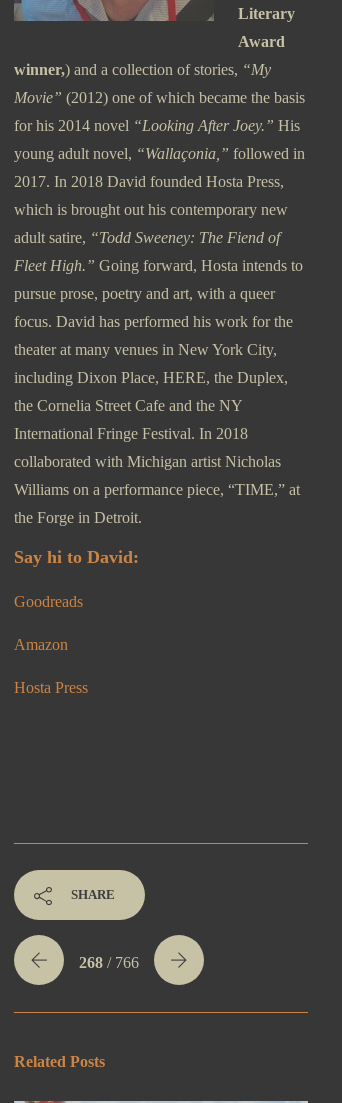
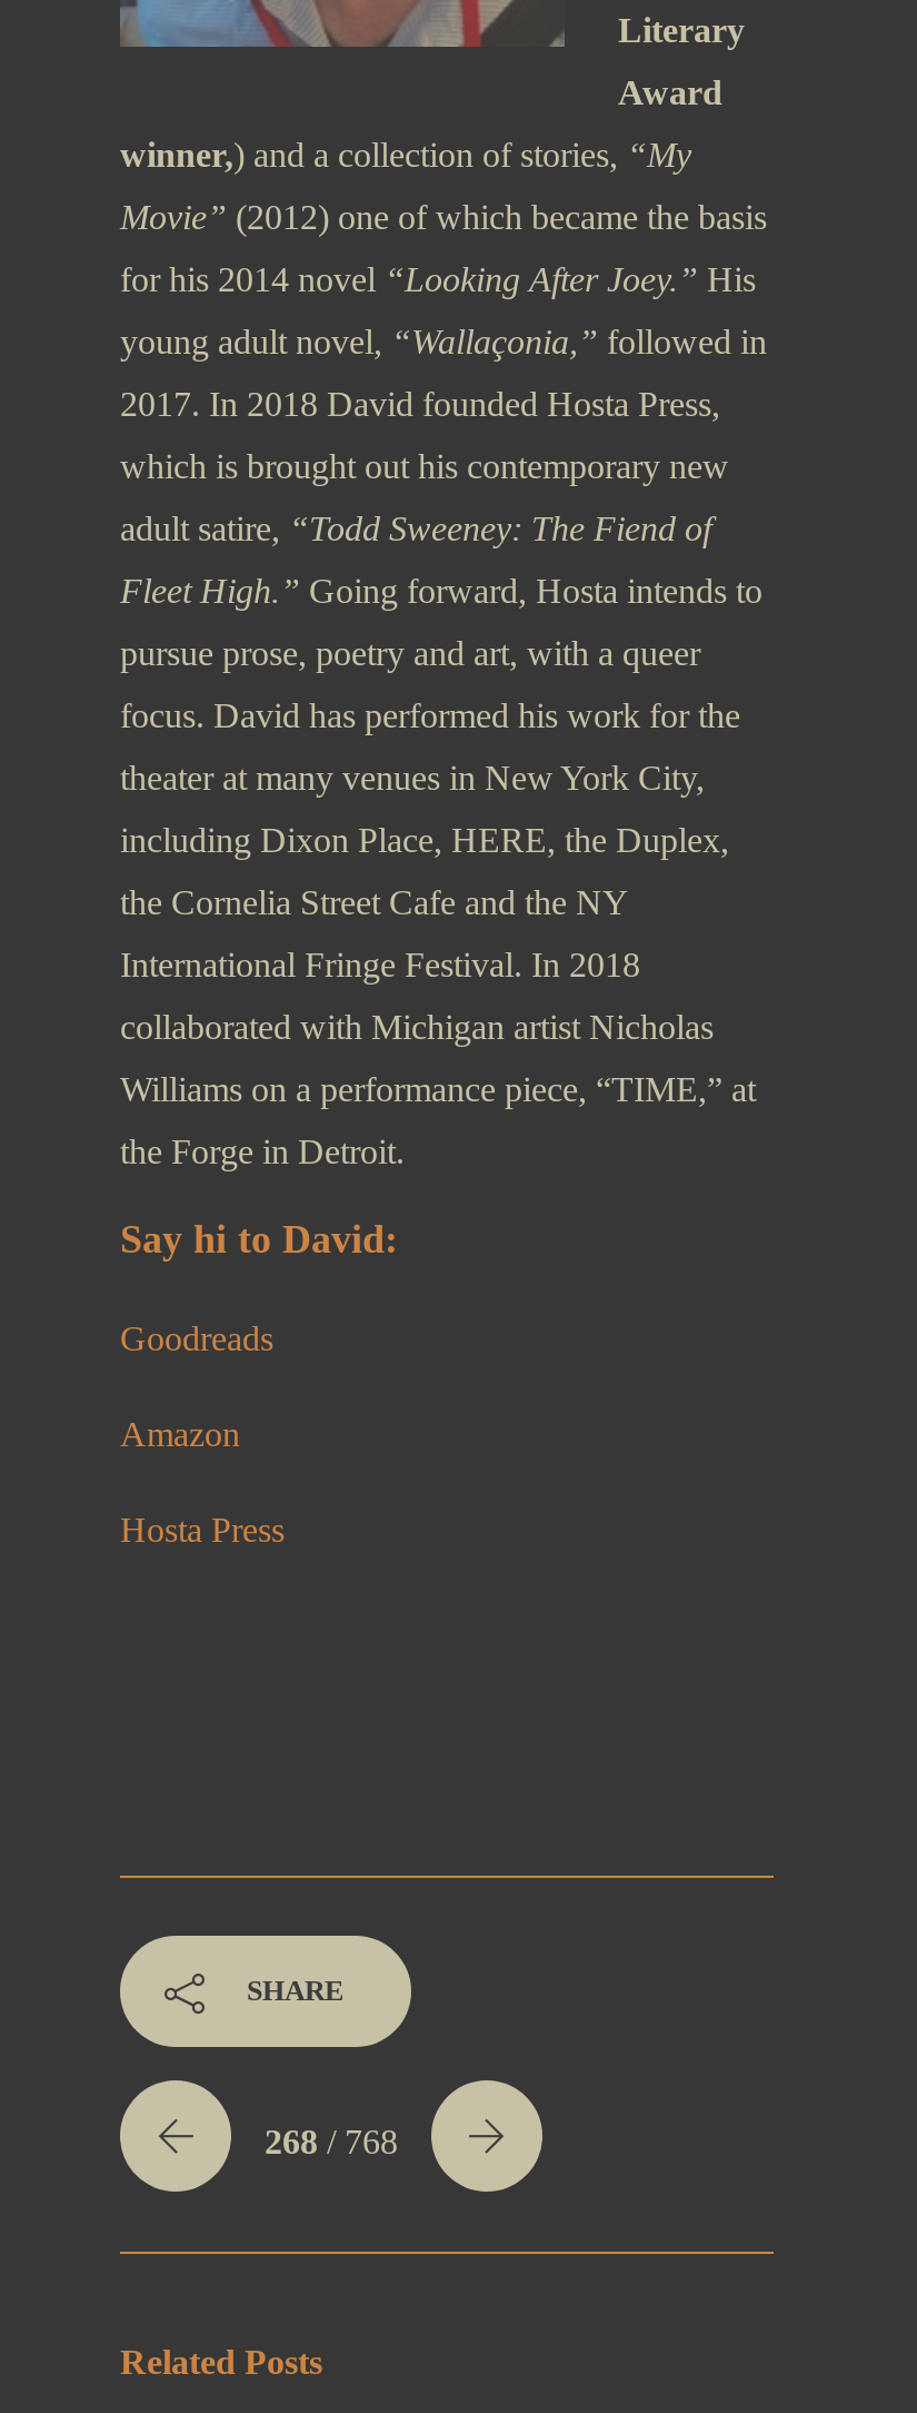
- 268 / 766
+ 268 / 768
